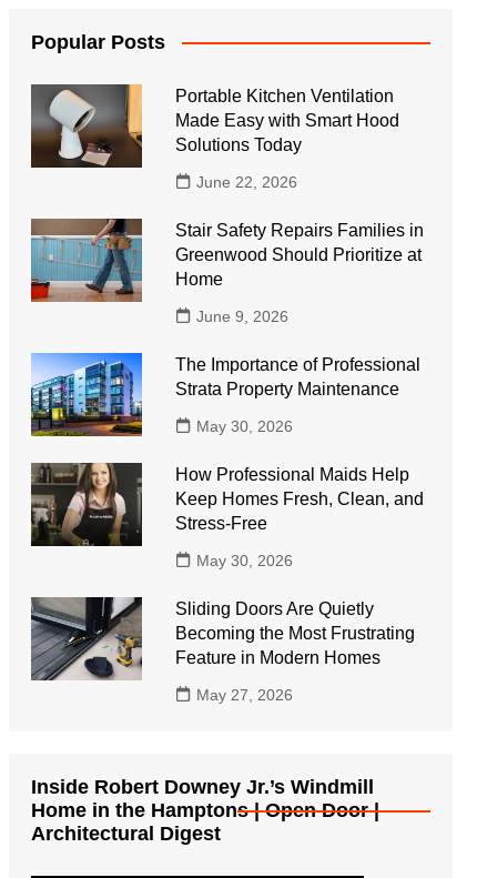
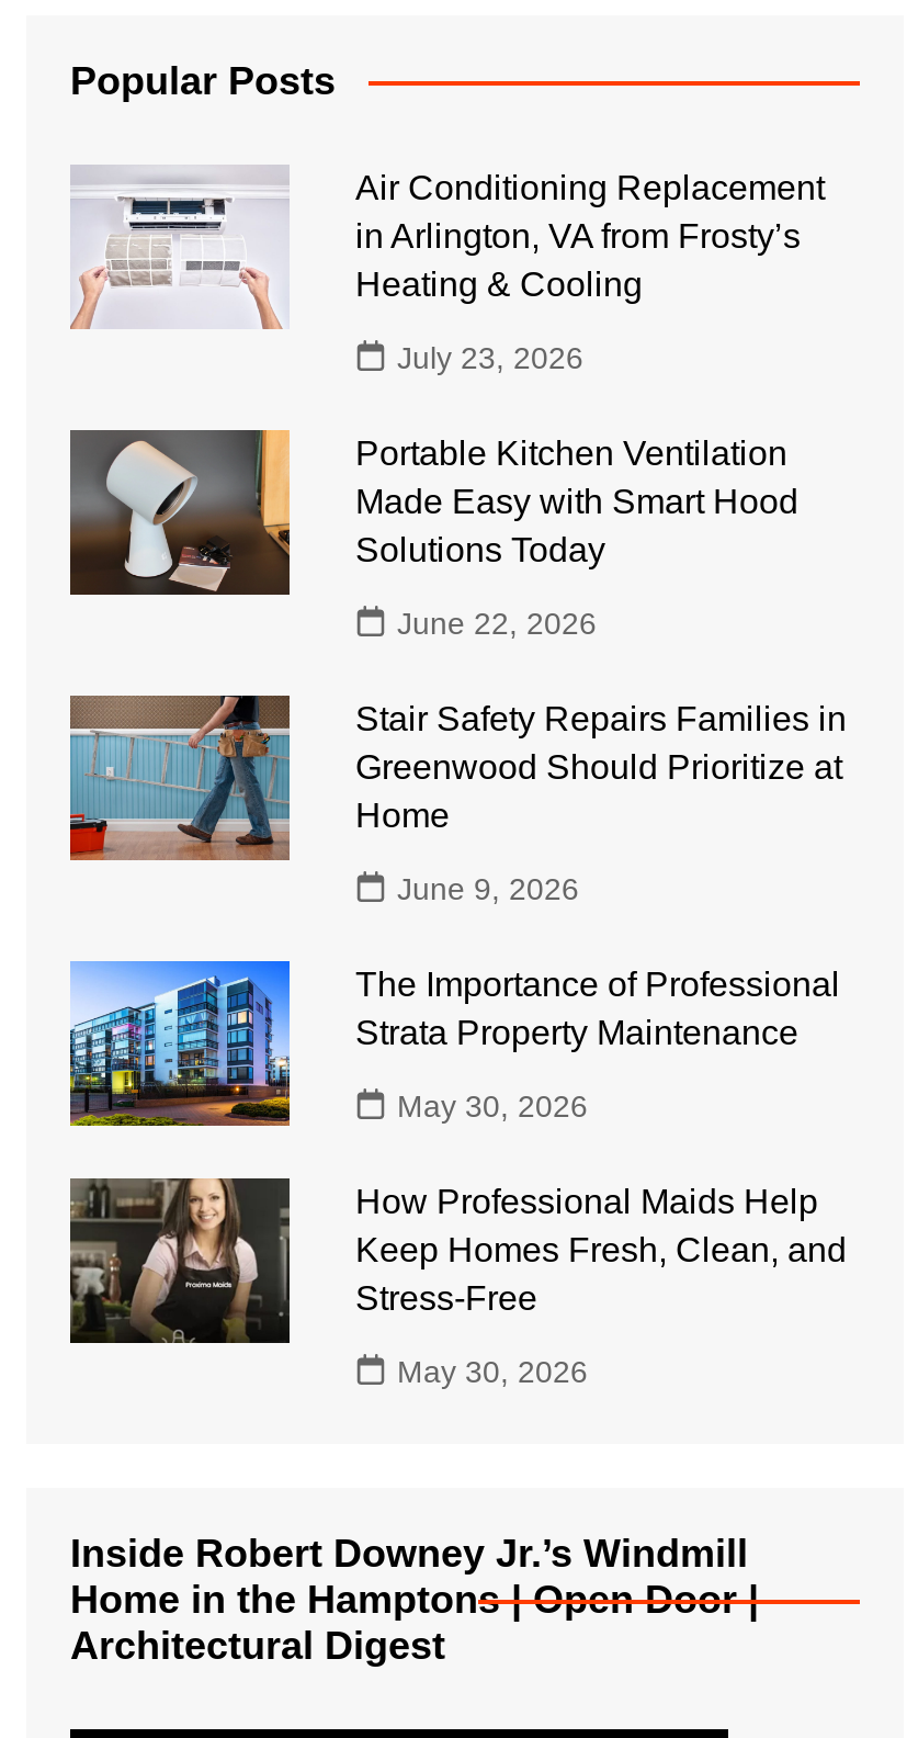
+ [image]
+ Air Conditioning Replacement
+ in Arlington, VA from Frosty’s
+ Heating & Cooling
+ July 23, 2026

moved down: [image] | Portable Kitchen Ventilation | Made Easy with Smart Hood | ... | Stress-Free | May 30, 2026

- [image]
- Sliding Doors Are Quietly
- Becoming the Most Frustrating
- Feature in Modern Homes
- May 27, 2026
